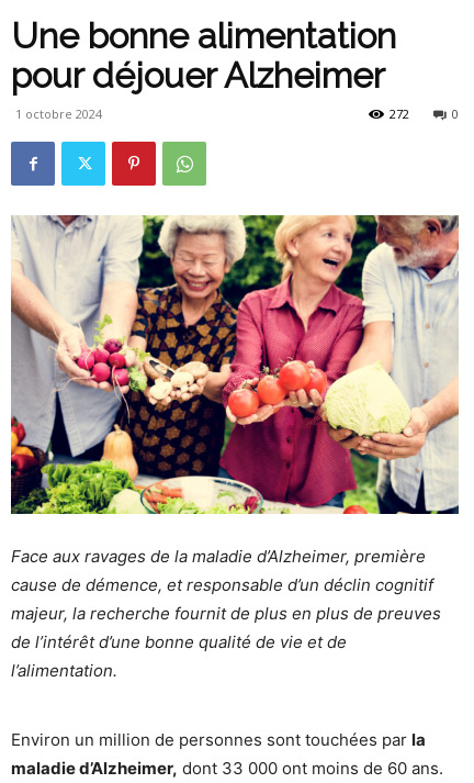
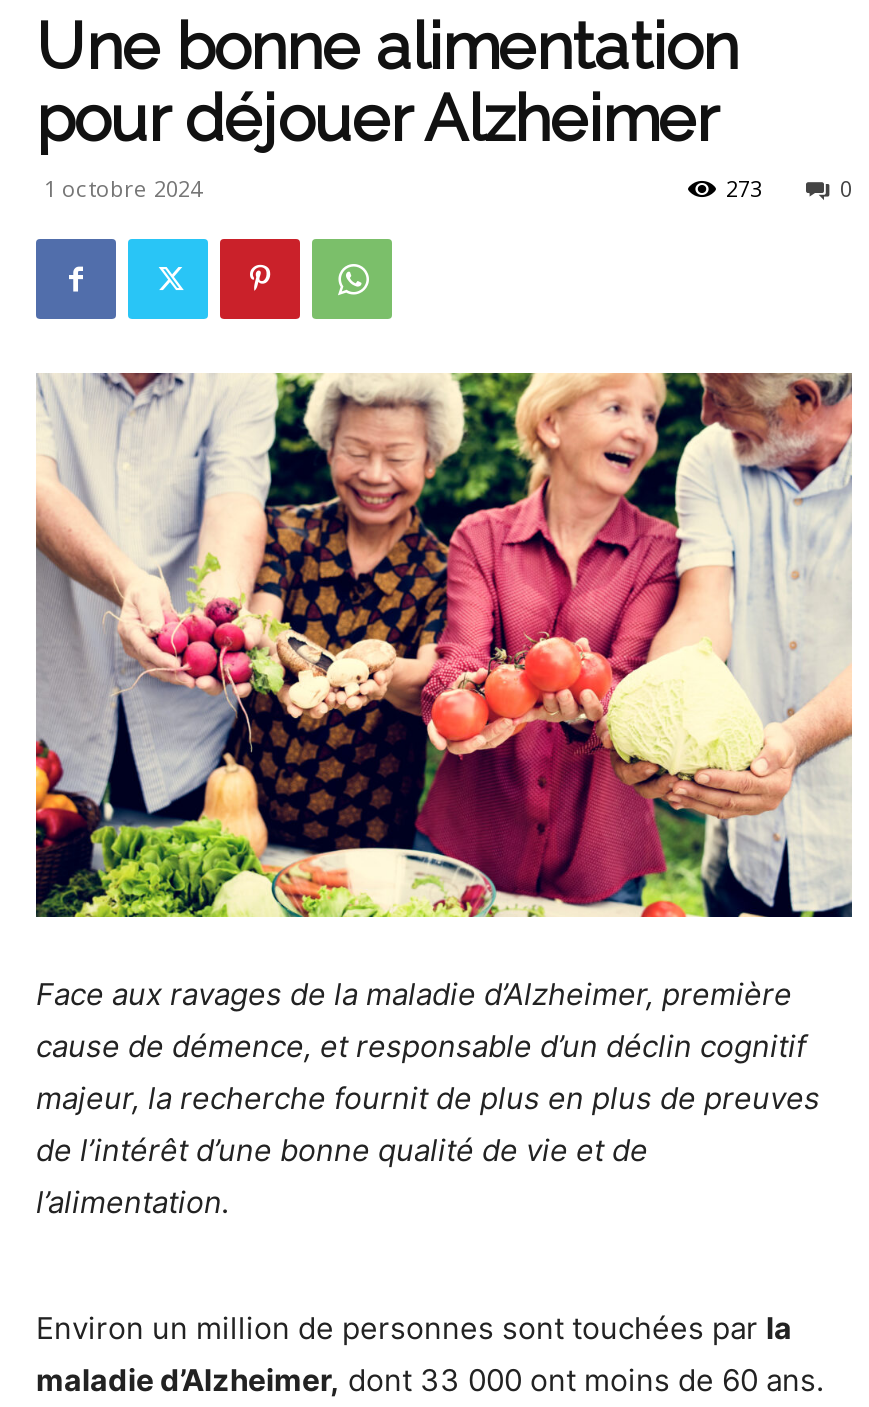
- 272
+ 273
